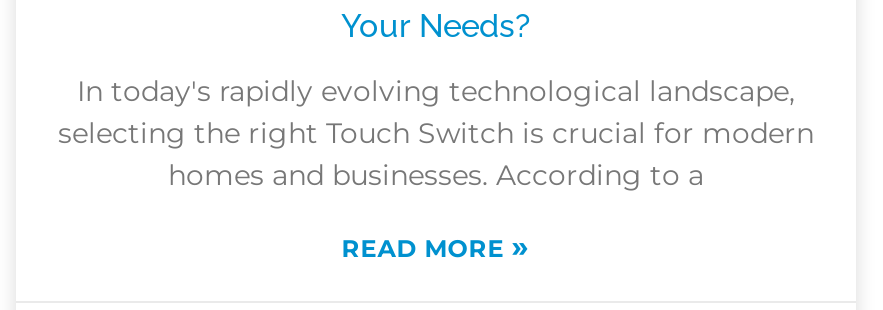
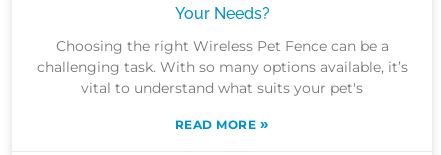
- In today's rapidly evolving technological landscape,
- selecting the right Touch Switch is crucial for modern
- homes and businesses. According to a
+ Choosing the right Wireless Pet Fence can be a
+ challenging task. With so many options available, it’s
+ vital to understand what suits your pet's
